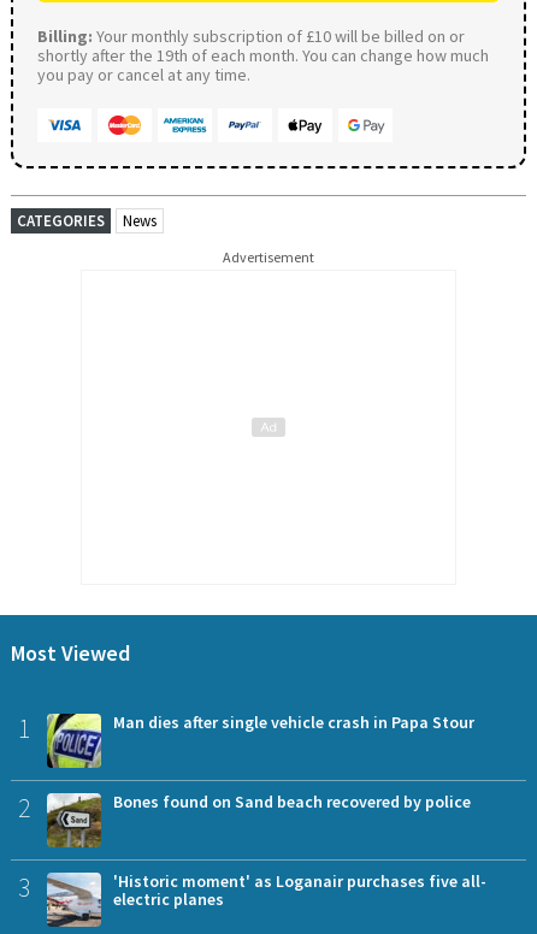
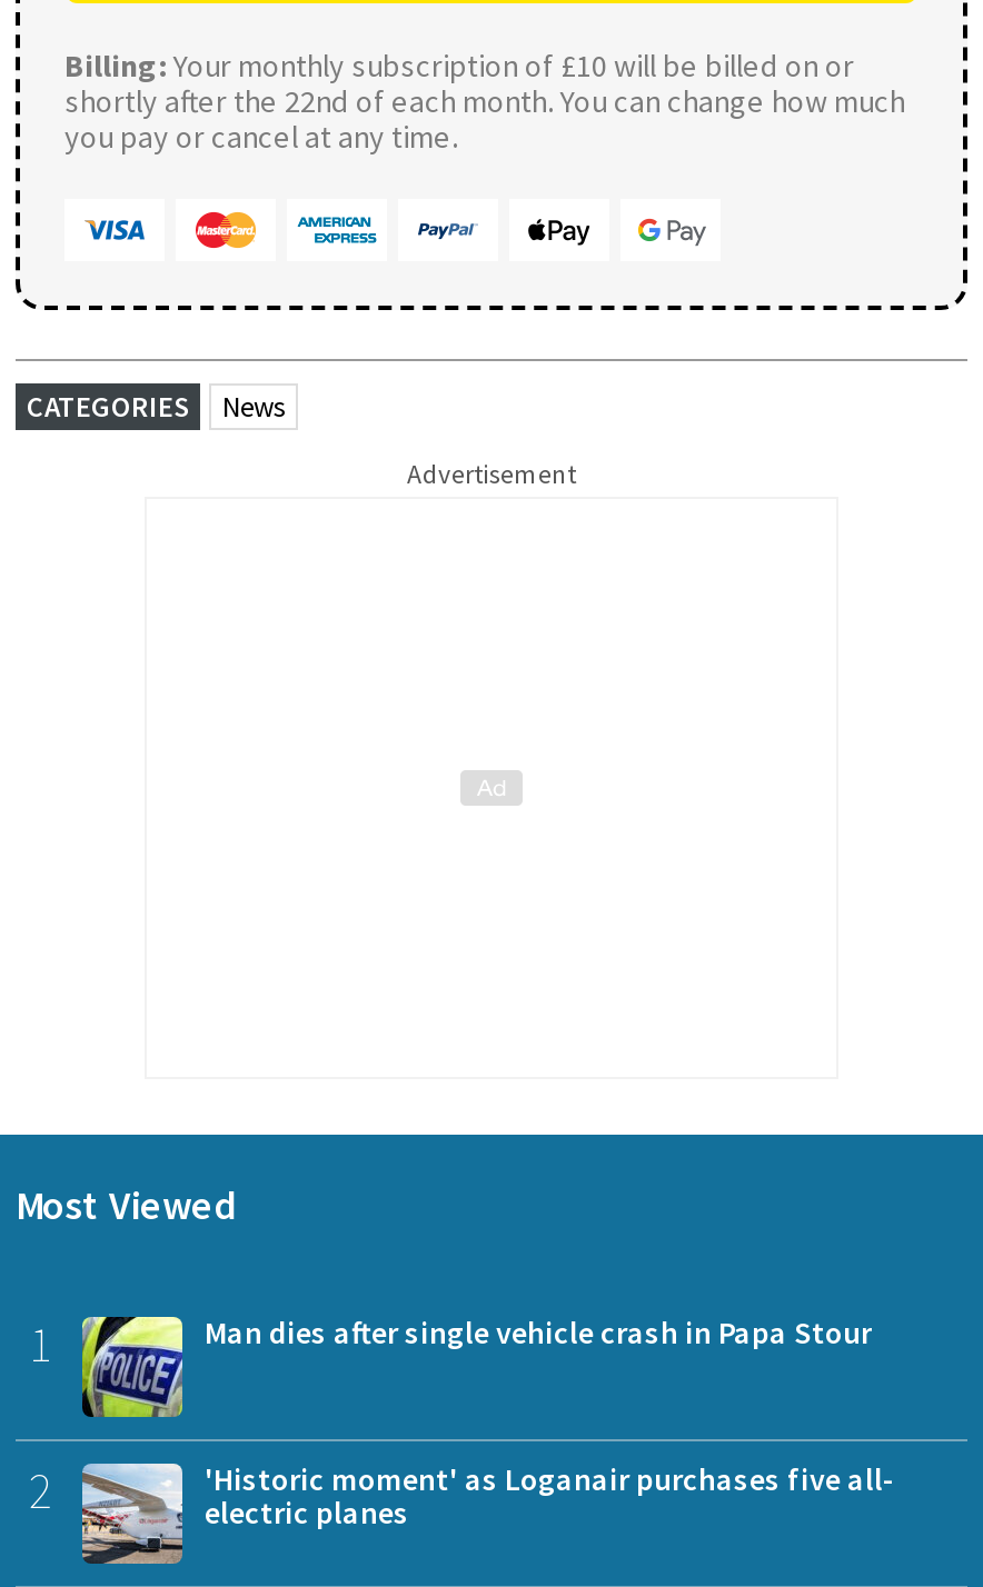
- shortly after the 19th of each month. You can change how much
+ shortly after the 22nd of each month. You can change how much

- [image]
- Bones found on Sand beach recovered by police
- 3
